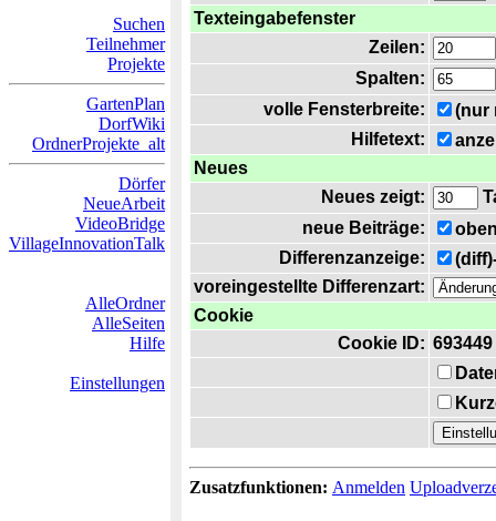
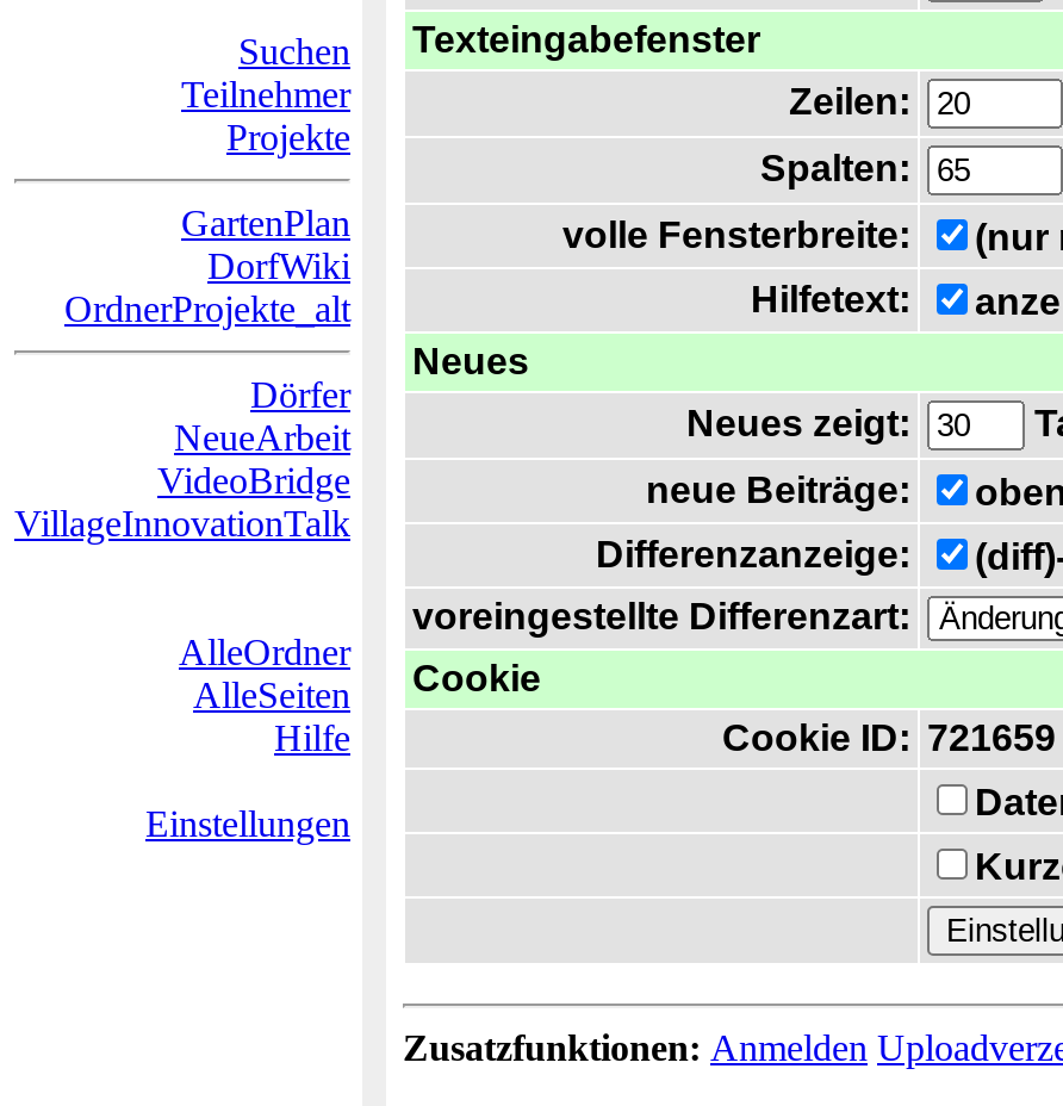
- Cookie ID: 693449
+ Cookie ID: 721659
